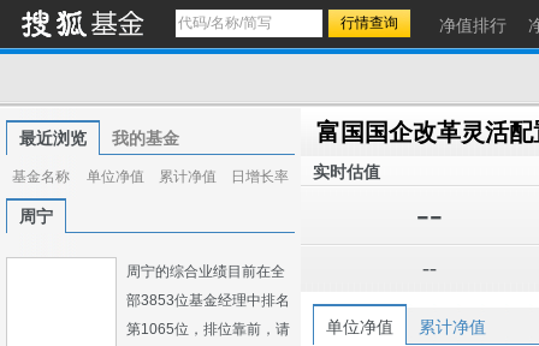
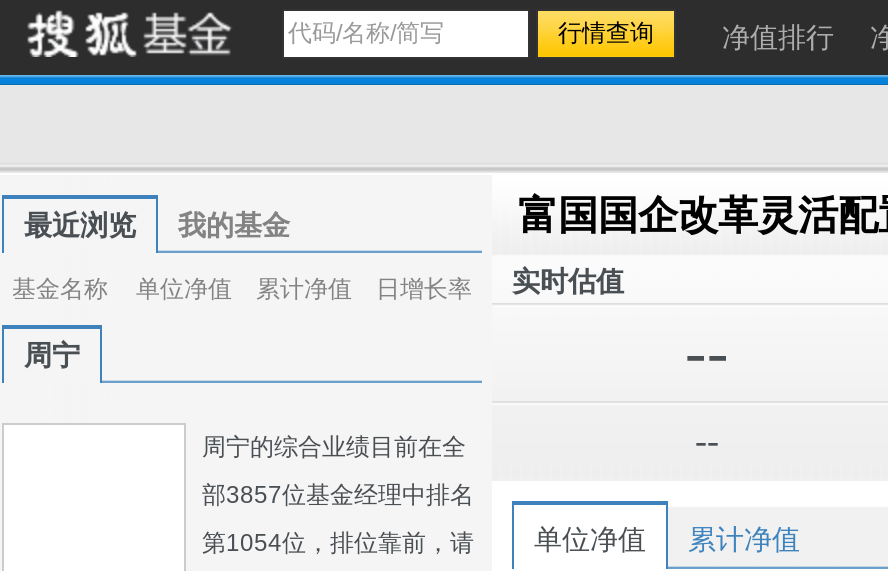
- 部3853位基金经理中排名
+ 部3857位基金经理中排名

- 第1065位，排位靠前，请
+ 第1054位，排位靠前，请
